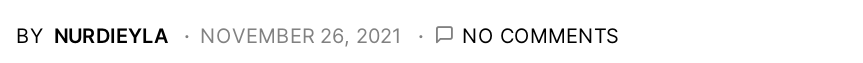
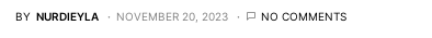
- BY NURDIEYLA NOVEMBER 26, 2021
+ BY NURDIEYLA NOVEMBER 20, 2023
